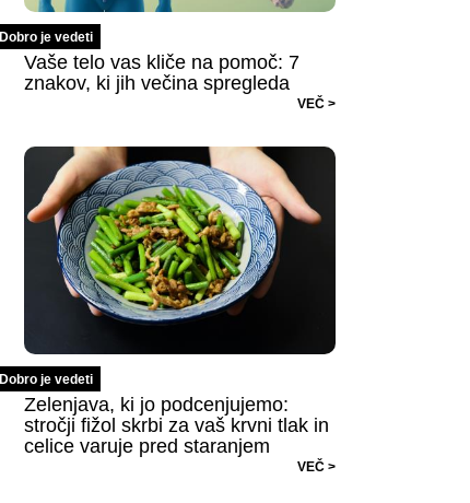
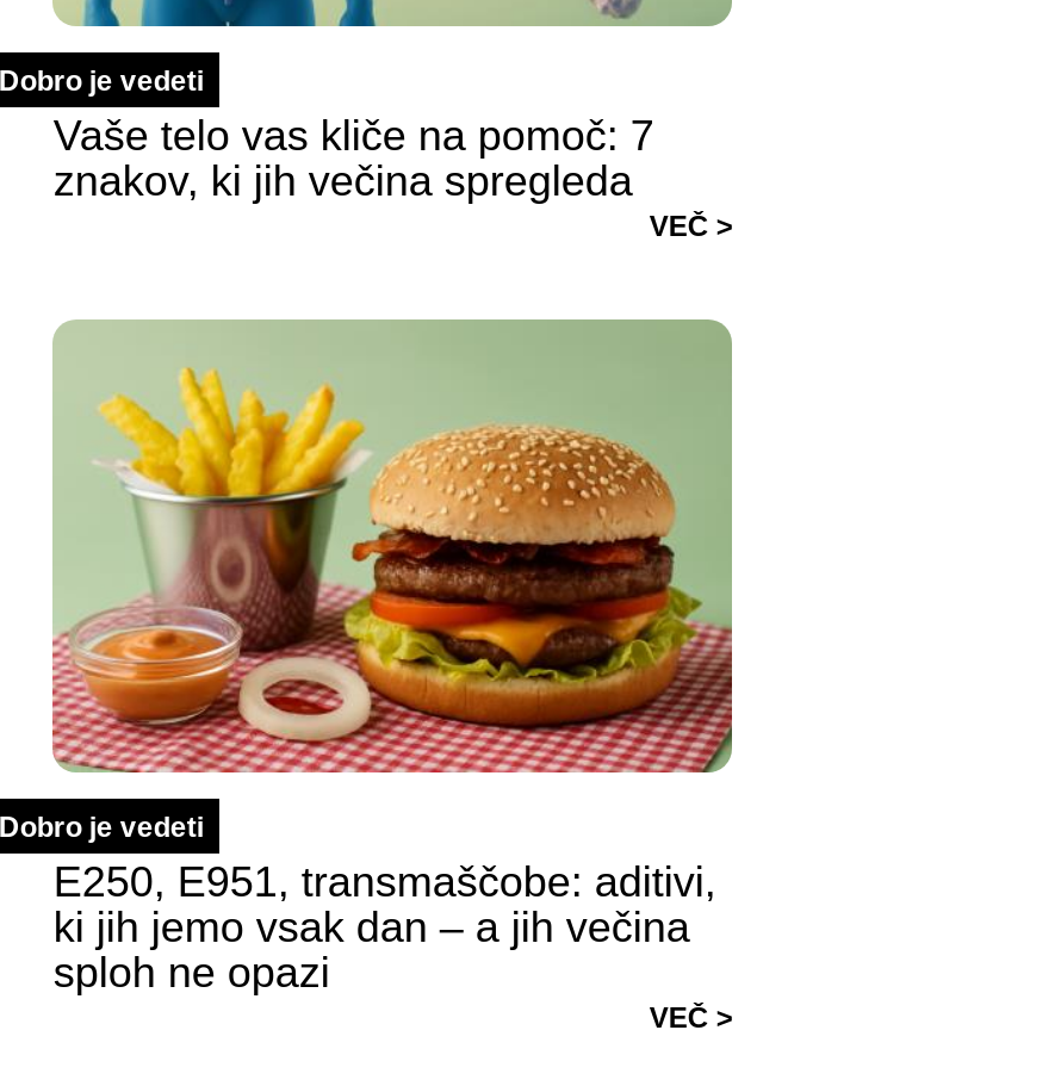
- [image]
- Zelenjava, ki jo podcenjujemo:
- stročji fižol skrbi za vaš krvni tlak in
- celice varuje pred staranjem
+ [image]
+ E250, E951, transmaščobe: aditivi,
+ ki jih jemo vsak dan – a jih večina
+ sploh ne opazi
